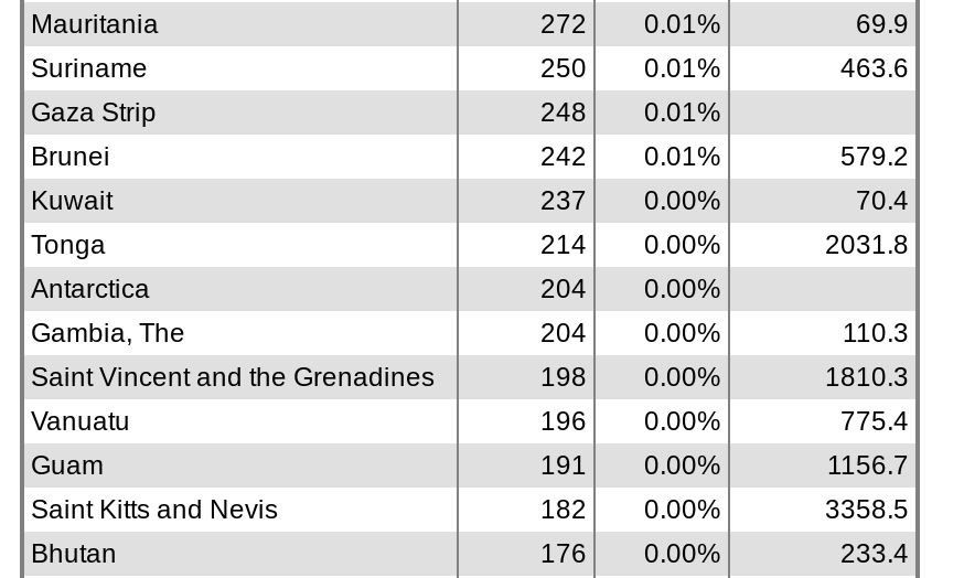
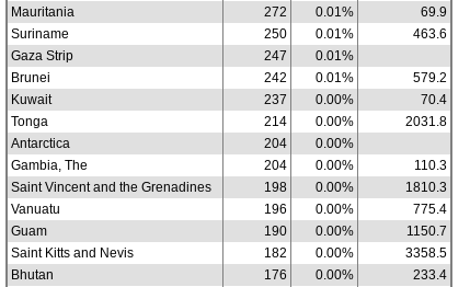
- 248 0.01%
+ 247 0.01%

- 191 0.00%
+ 190 0.00%

- 1156.7
+ 1150.7
